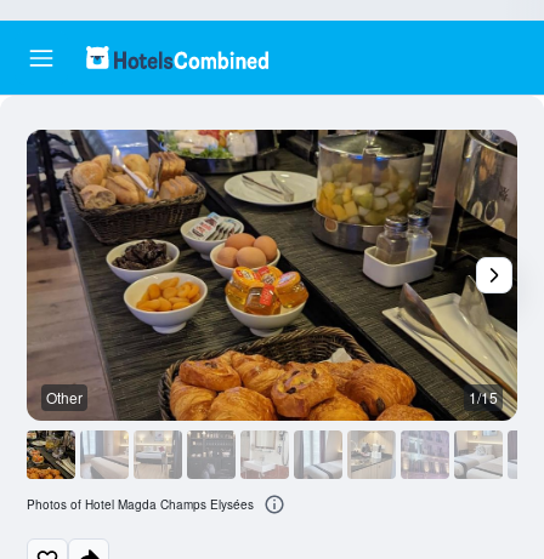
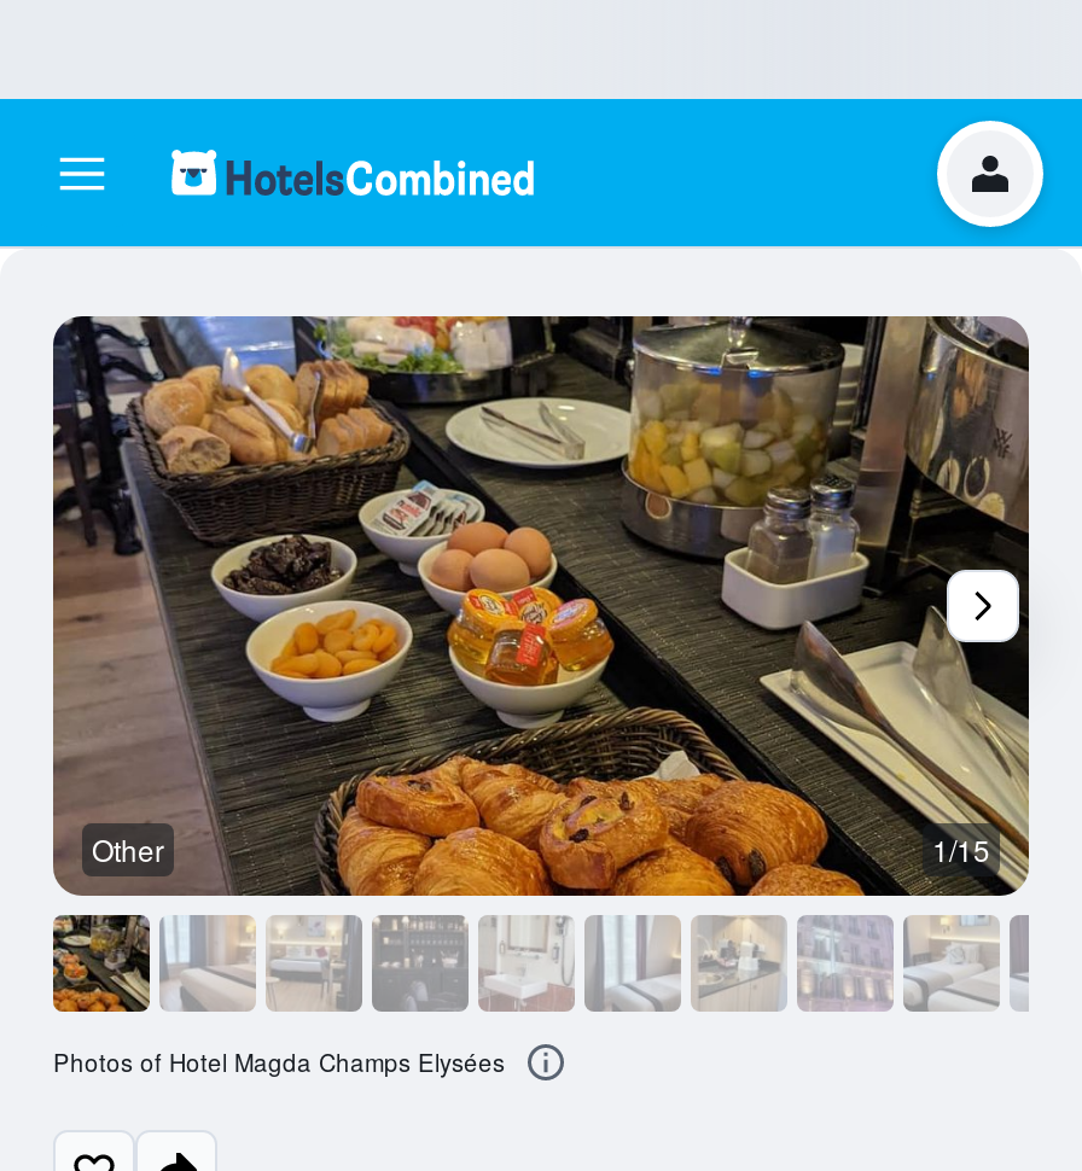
+ [image]
